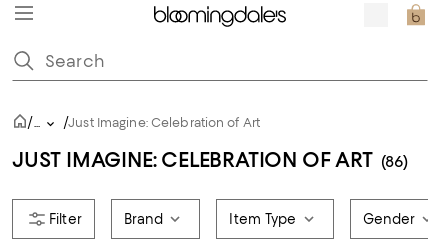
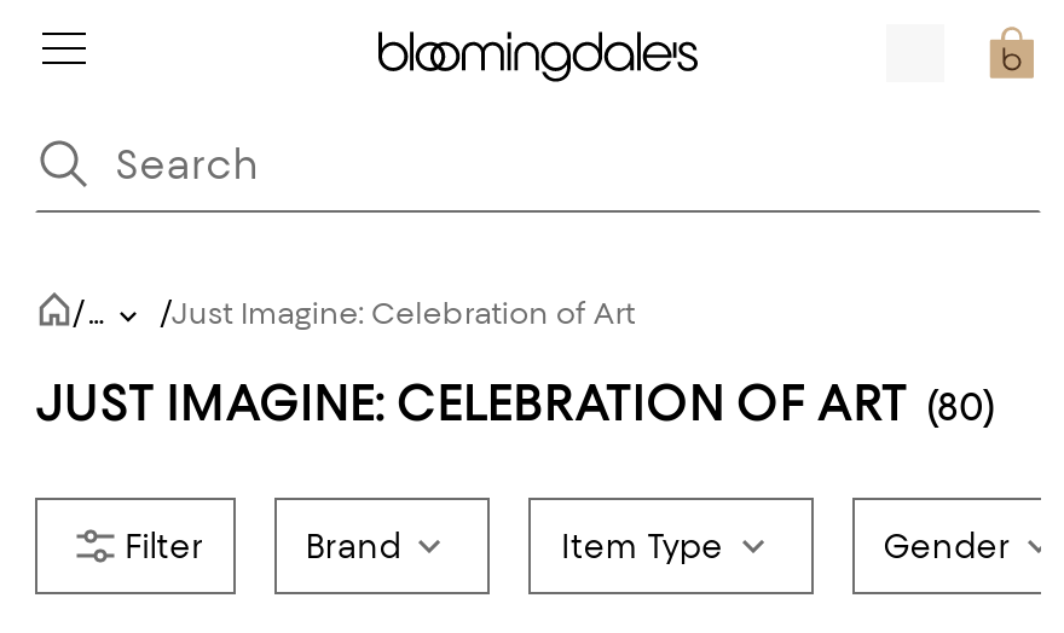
- JUST IMAGINE: CELEBRATION OF ART (86)
+ JUST IMAGINE: CELEBRATION OF ART (80)
